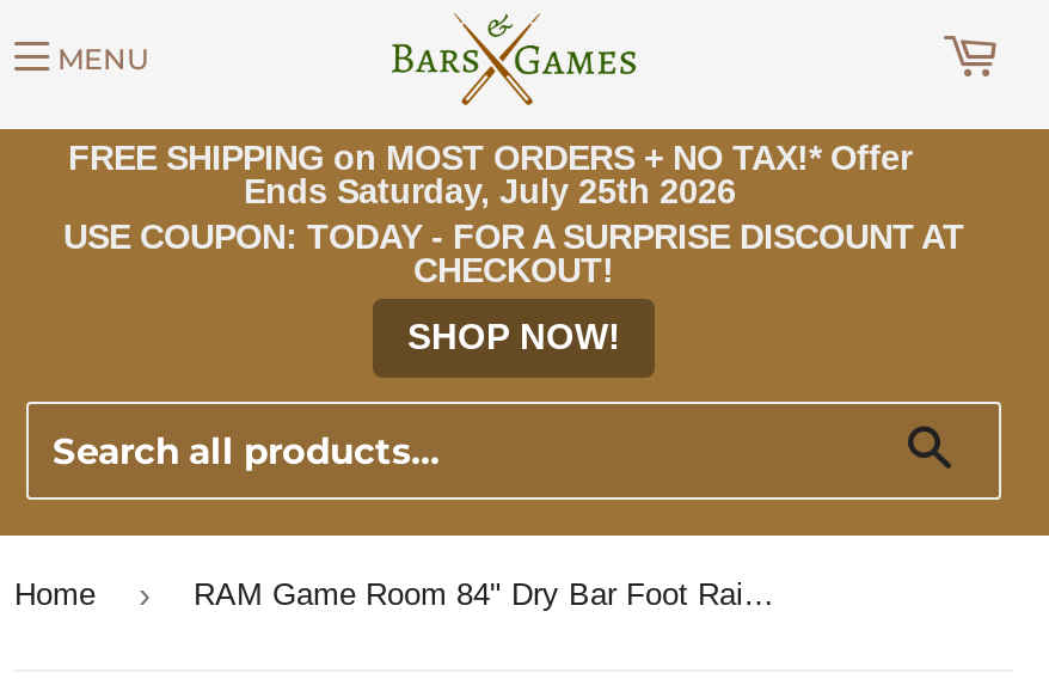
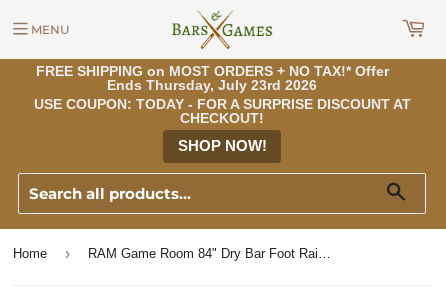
- Ends Saturday, July 25th 2026
+ Ends Thursday, July 23rd 2026
